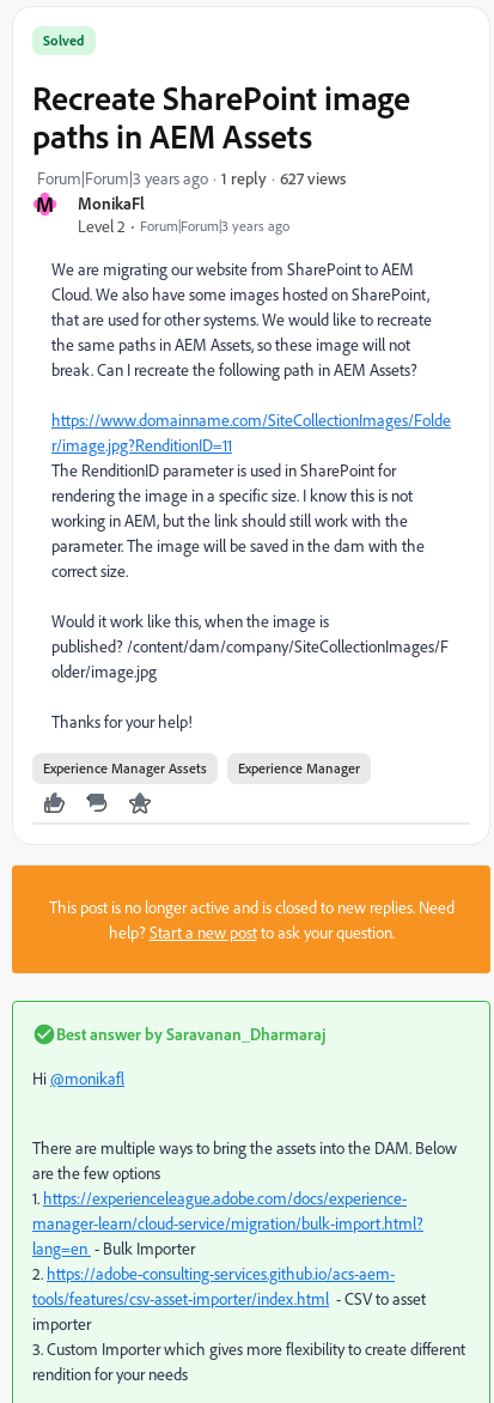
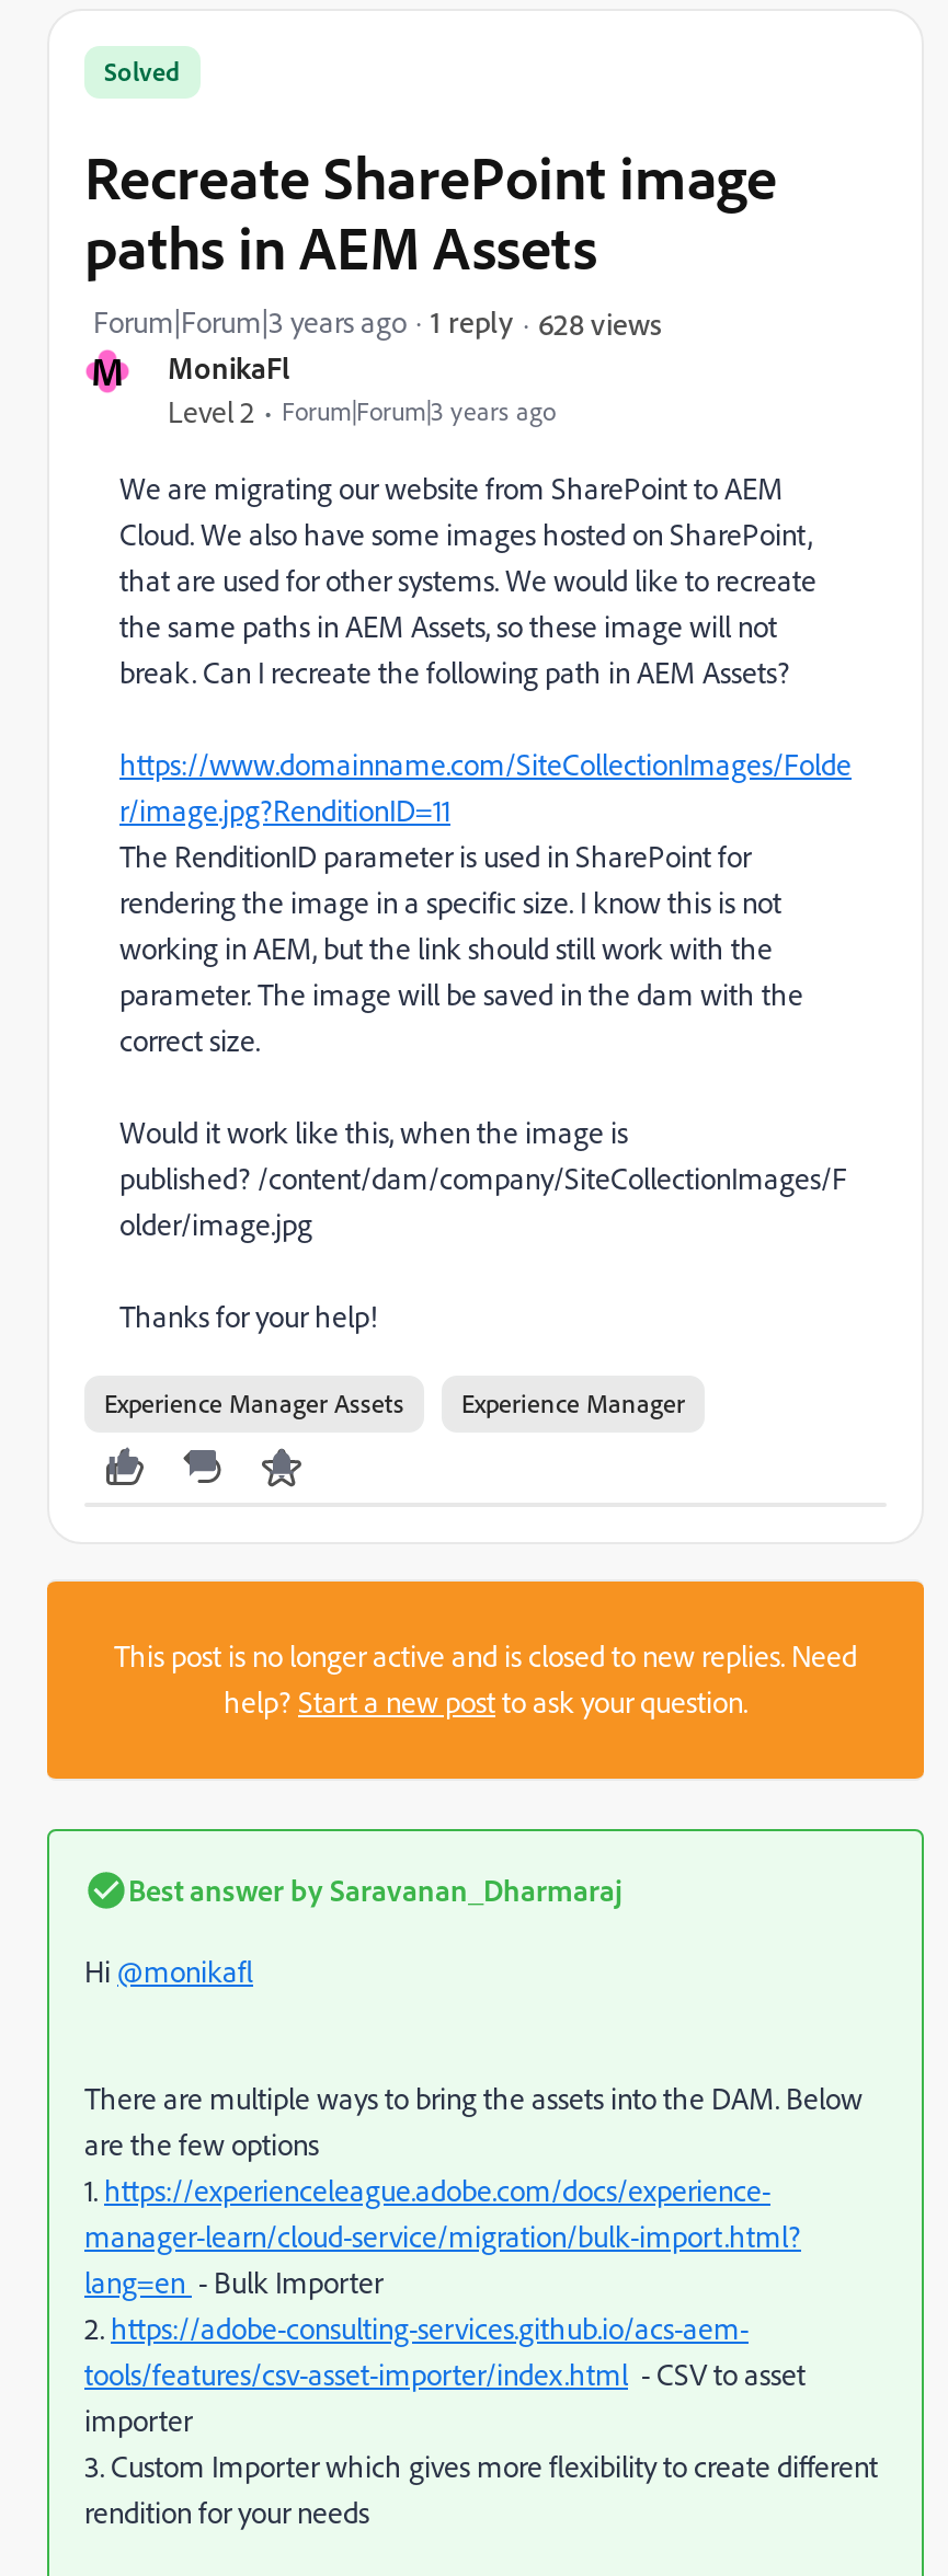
- 627 views
+ 628 views
